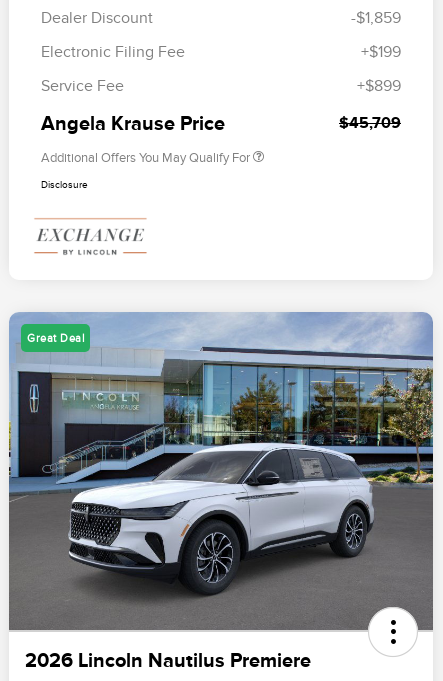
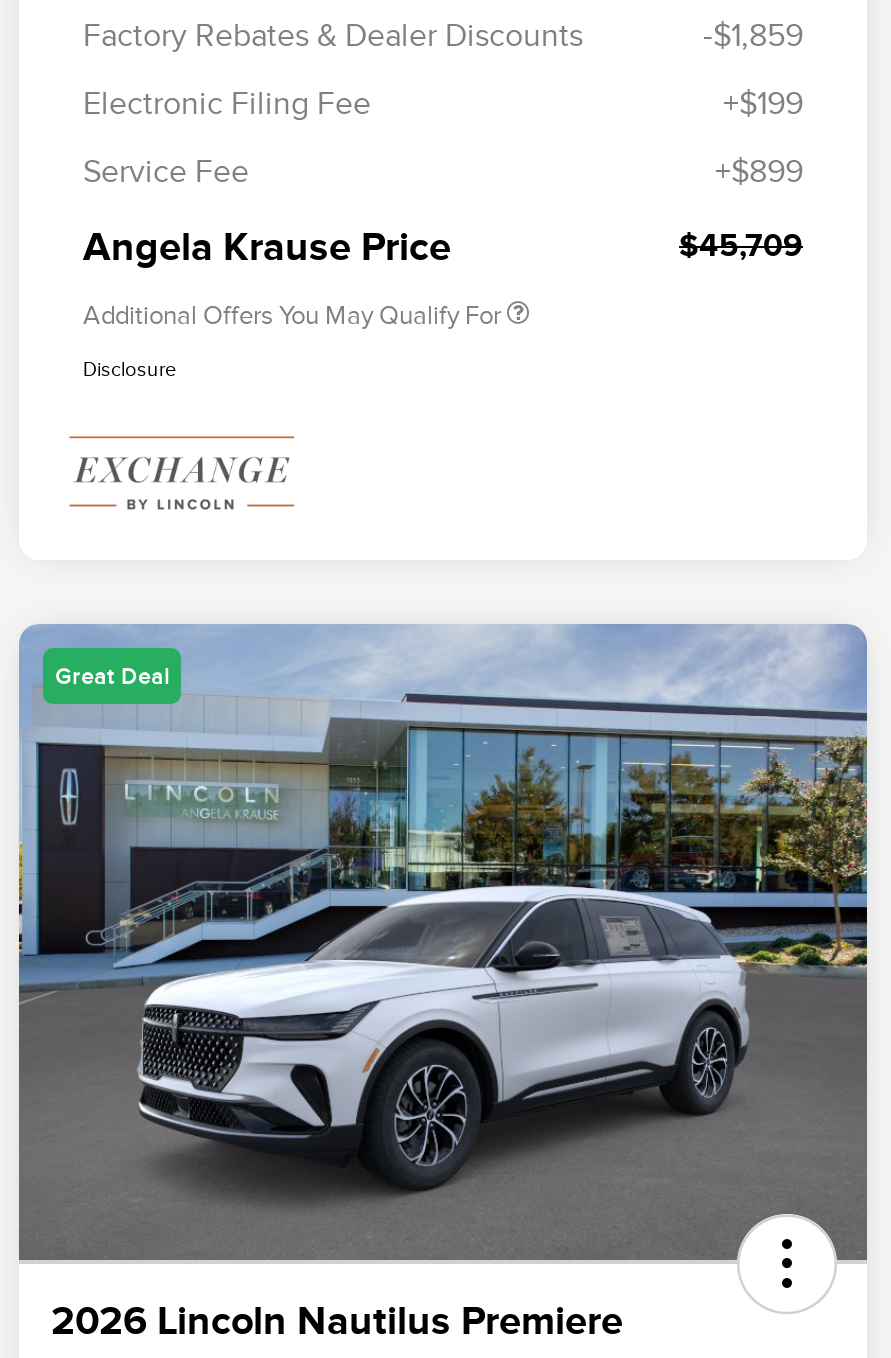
- Dealer Discount
+ Factory Rebates & Dealer Discounts
